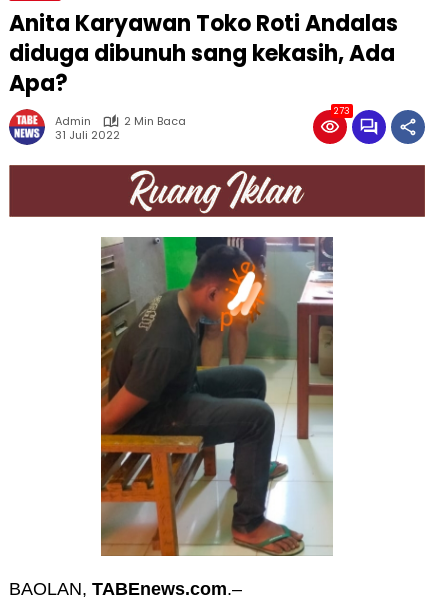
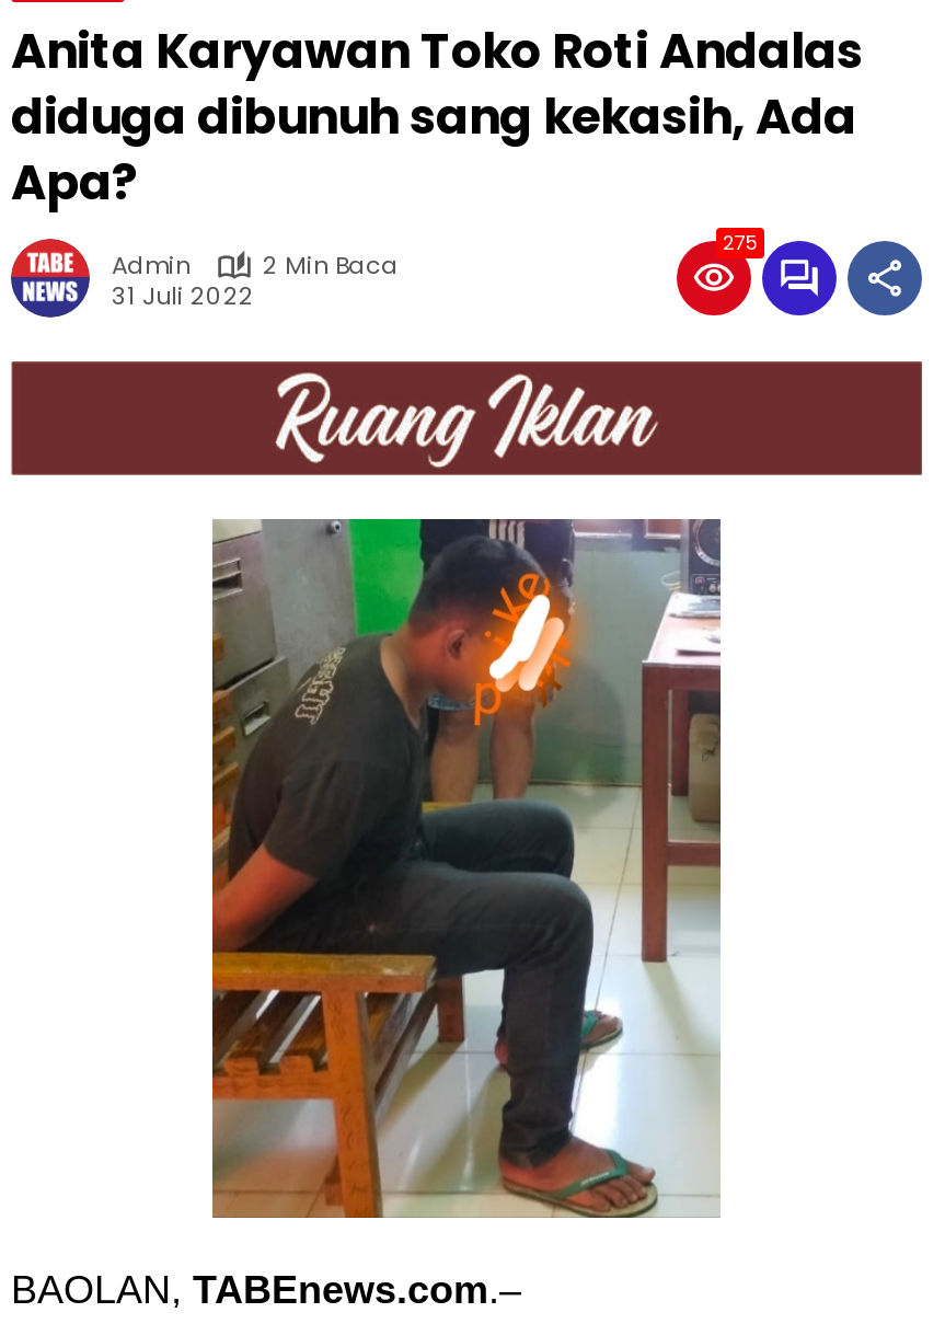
- 273
+ 275
